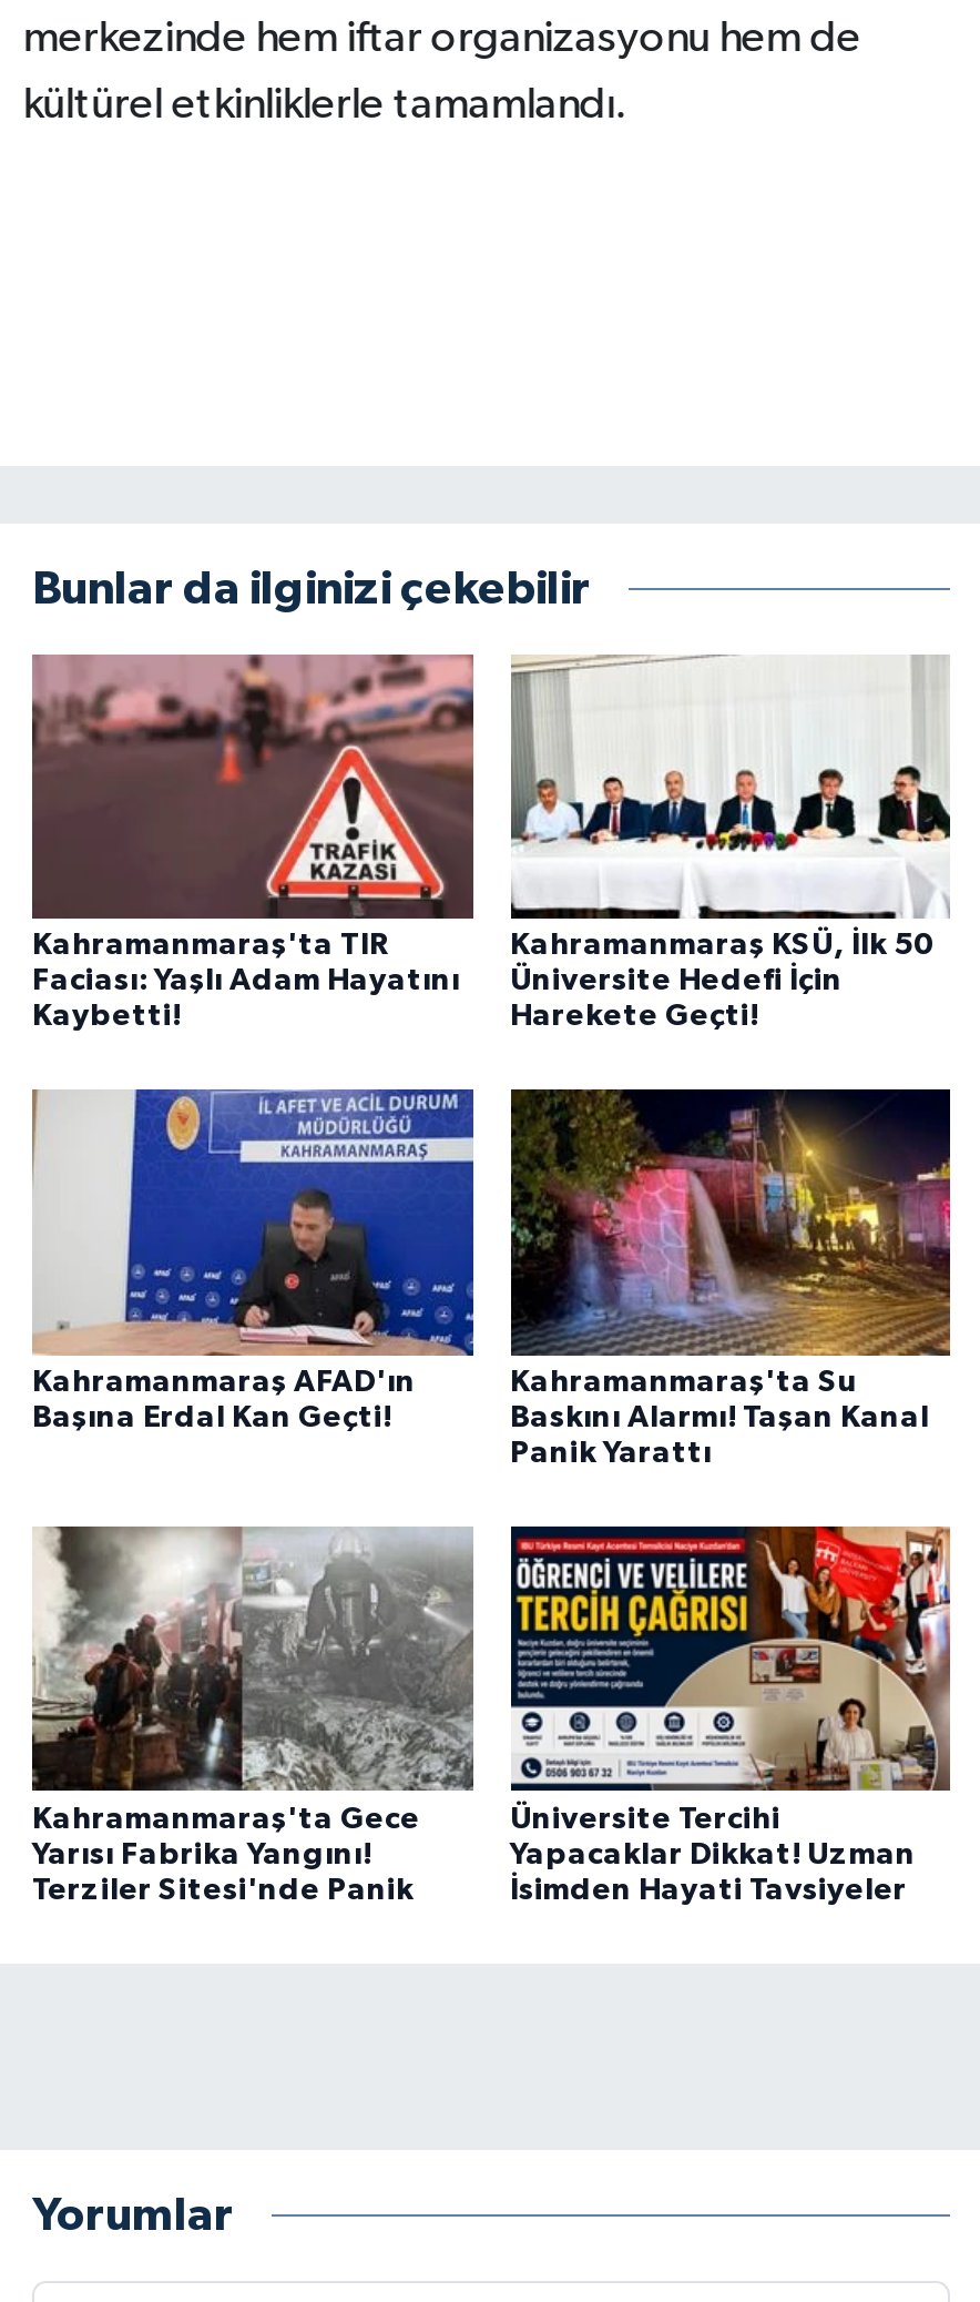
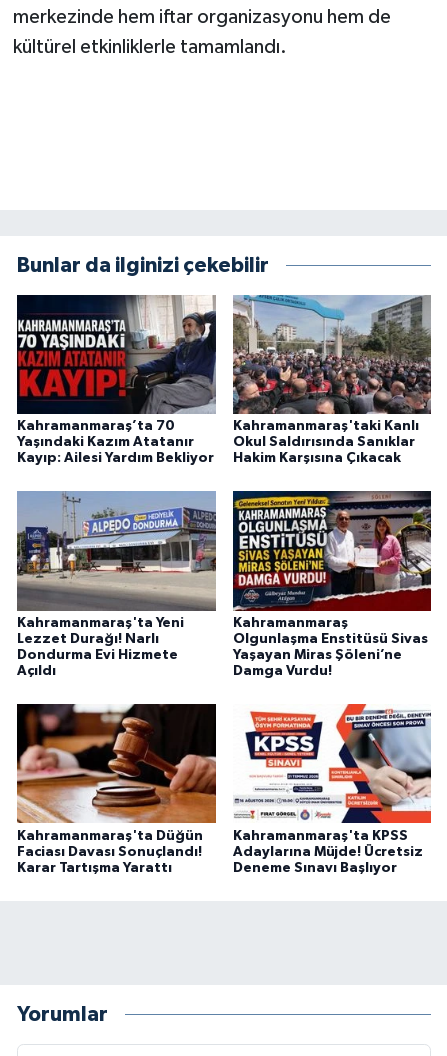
- [image]
- Kahramanmaraş'ta TIR
- Faciası: Yaşlı Adam Hayatını
- Kaybetti!
+ [image]
+ Kahramanmaraş’ta 70
+ Yaşındaki Kazım Atatanır
+ Kayıp: Ailesi Yardım Bekliyor

- [image]
- Kahramanmaraş KSÜ, İlk 50
- Üniversite Hedefi İçin
- Harekete Geçti!
+ [image]
+ Kahramanmaraş'taki Kanlı
+ Okul Saldırısında Sanıklar
+ Hakim Karşısına Çıkacak

- [image]
- Kahramanmaraş AFAD'ın
- Başına Erdal Kan Geçti!
+ [image]
+ Kahramanmaraş'ta Yeni
+ Lezzet Durağı! Narlı
+ Dondurma Evi Hizmete
+ Açıldı

- [image]
- Kahramanmaraş'ta Su
- Baskını Alarmı! Taşan Kanal
- Panik Yarattı
+ [image]
+ Kahramanmaraş
+ Olgunlaşma Enstitüsü Sivas
+ Yaşayan Miras Şöleni’ne
+ Damga Vurdu!

- [image]
- Kahramanmaraş'ta Gece
- Yarısı Fabrika Yangını!
- Terziler Sitesi'nde Panik
+ [image]
+ Kahramanmaraş'ta Düğün
+ Faciası Davası Sonuçlandı!
+ Karar Tartışma Yarattı

- [image]
- Üniversite Tercihi
- Yapacaklar Dikkat! Uzman
- İsimden Hayati Tavsiyeler
+ [image]
+ Kahramanmaraş'ta KPSS
+ Adaylarına Müjde! Ücretsiz
+ Deneme Sınavı Başlıyor
